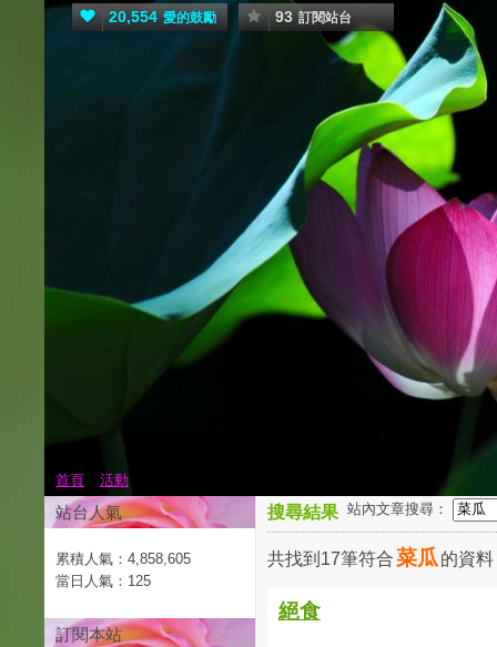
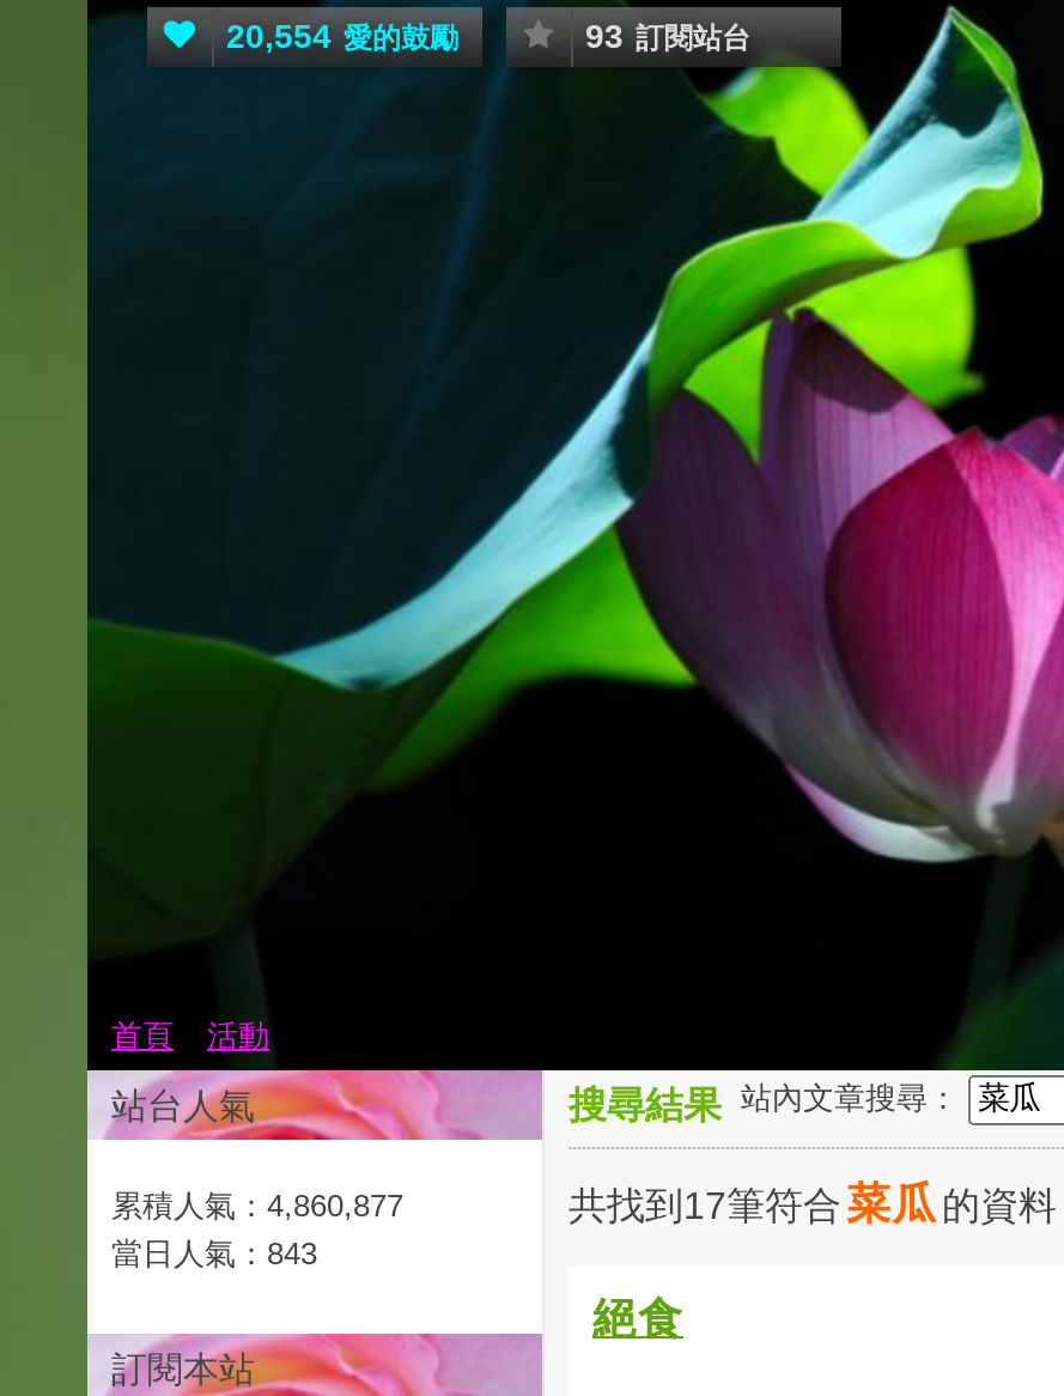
- 累積人氣：4,858,605
+ 累積人氣：4,860,877

- 當日人氣：125
+ 當日人氣：843
